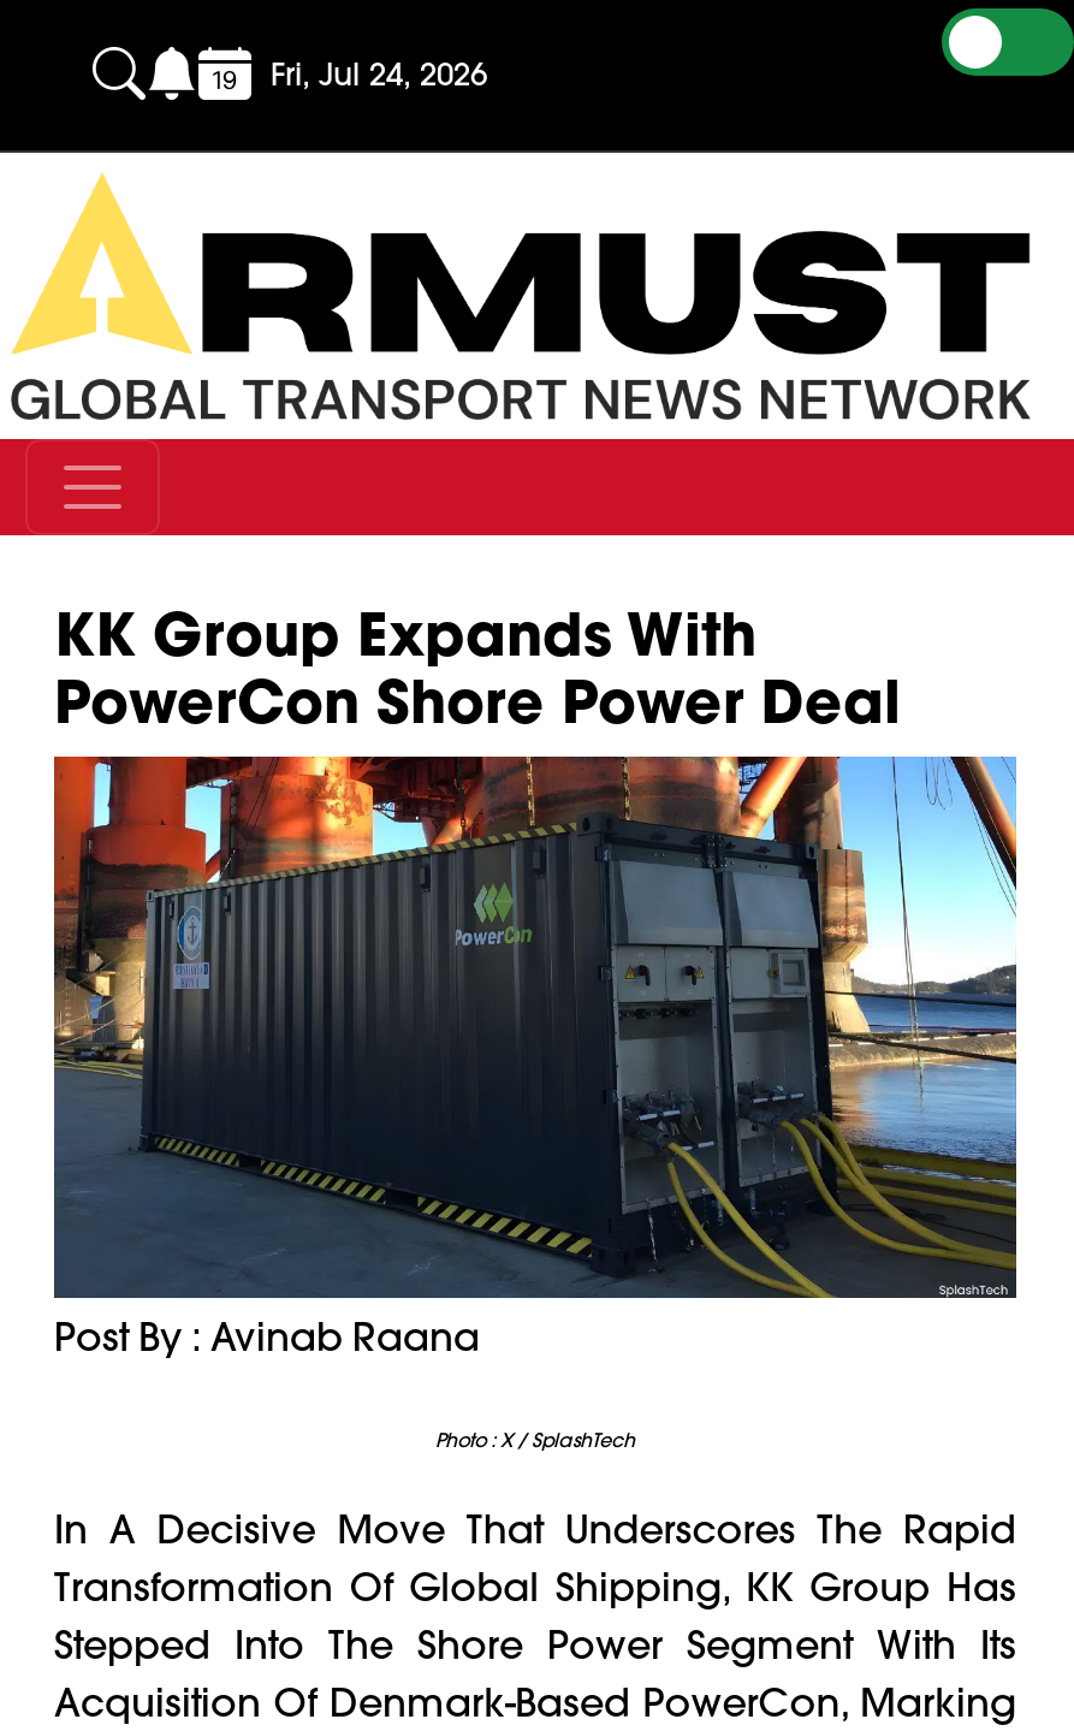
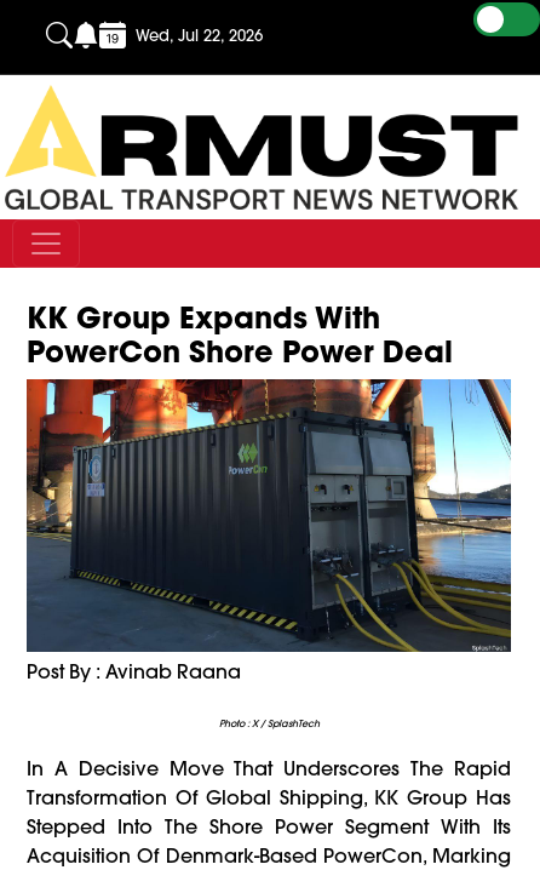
- Fri, Jul 24, 2026
+ Wed, Jul 22, 2026
